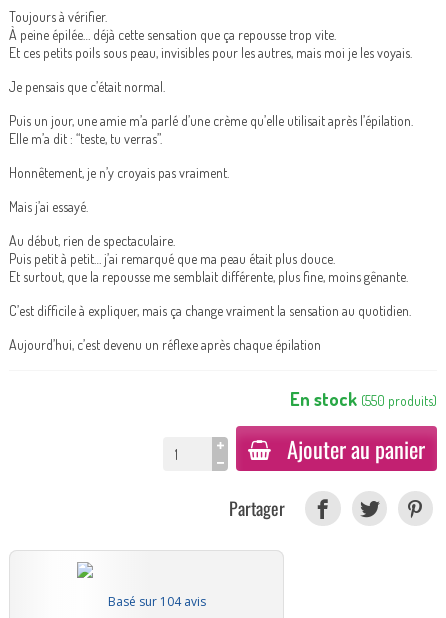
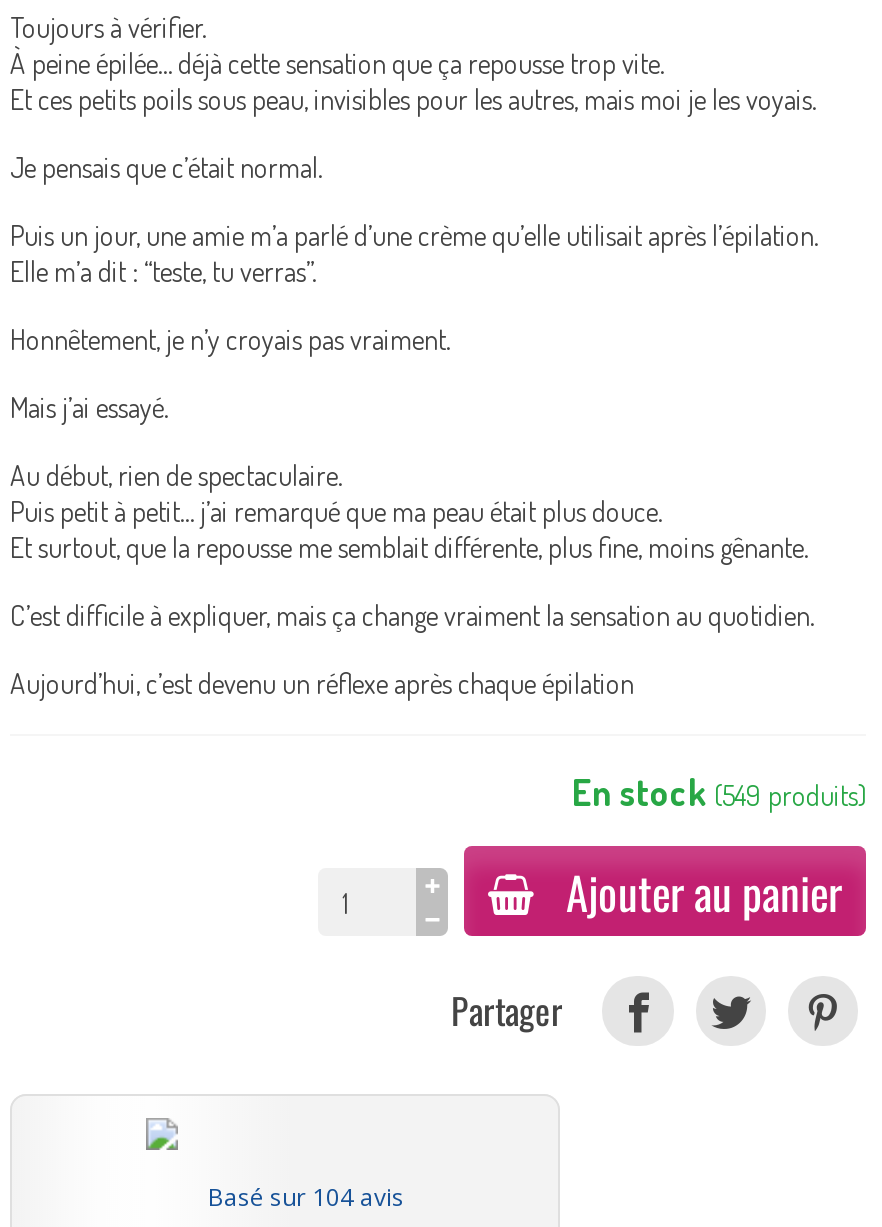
- En stock (550 produits)
+ En stock (549 produits)
